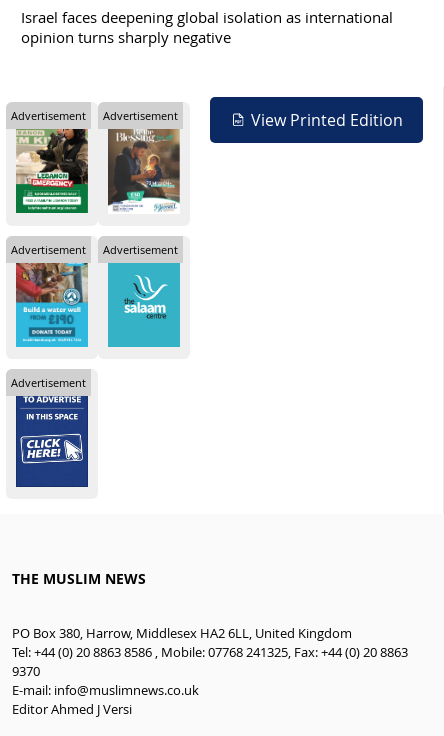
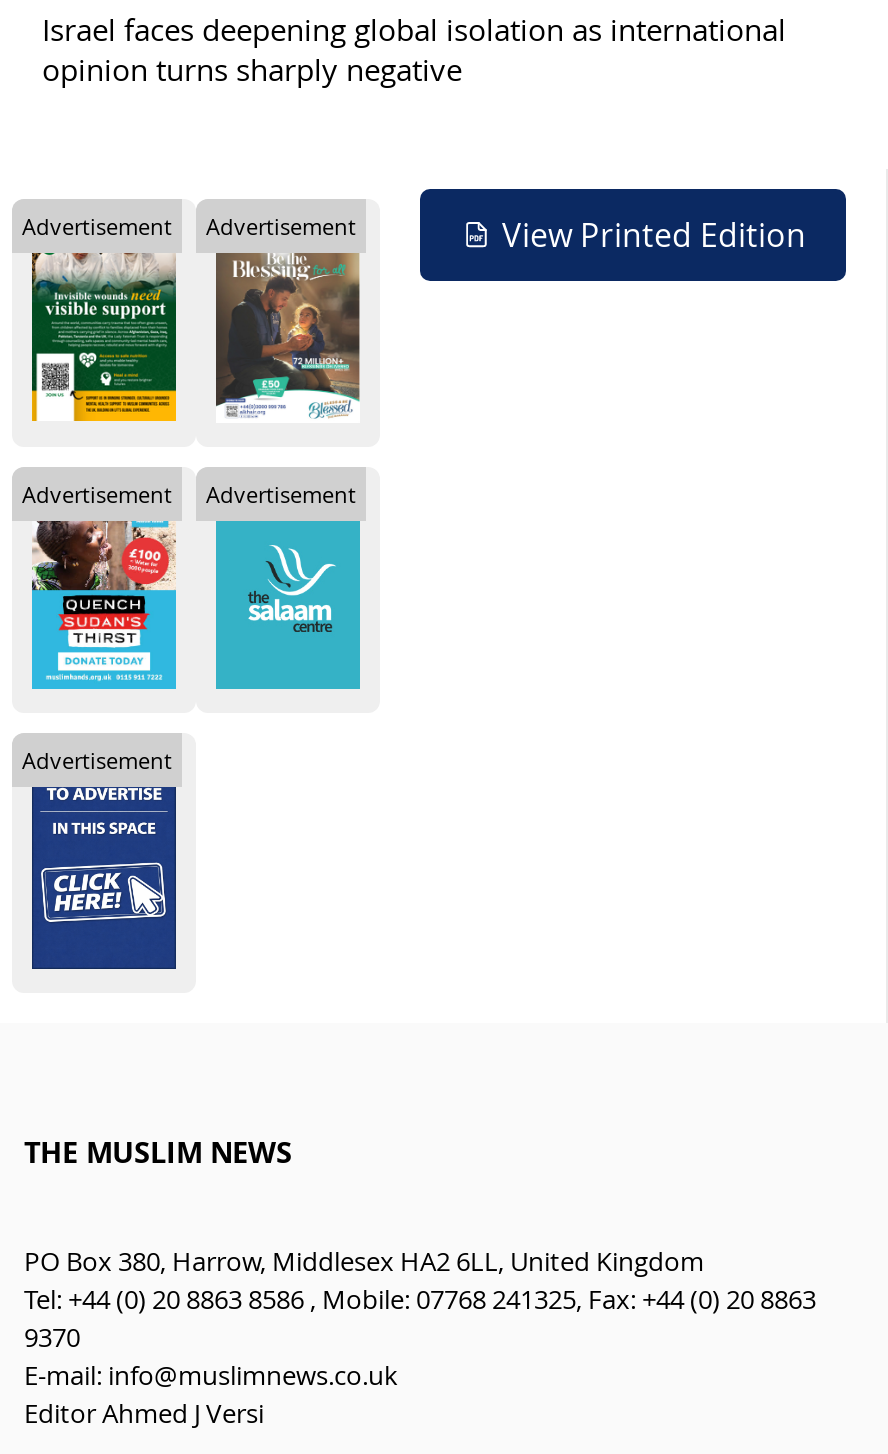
- [image]
+ [image]

- [image]
+ [image]
